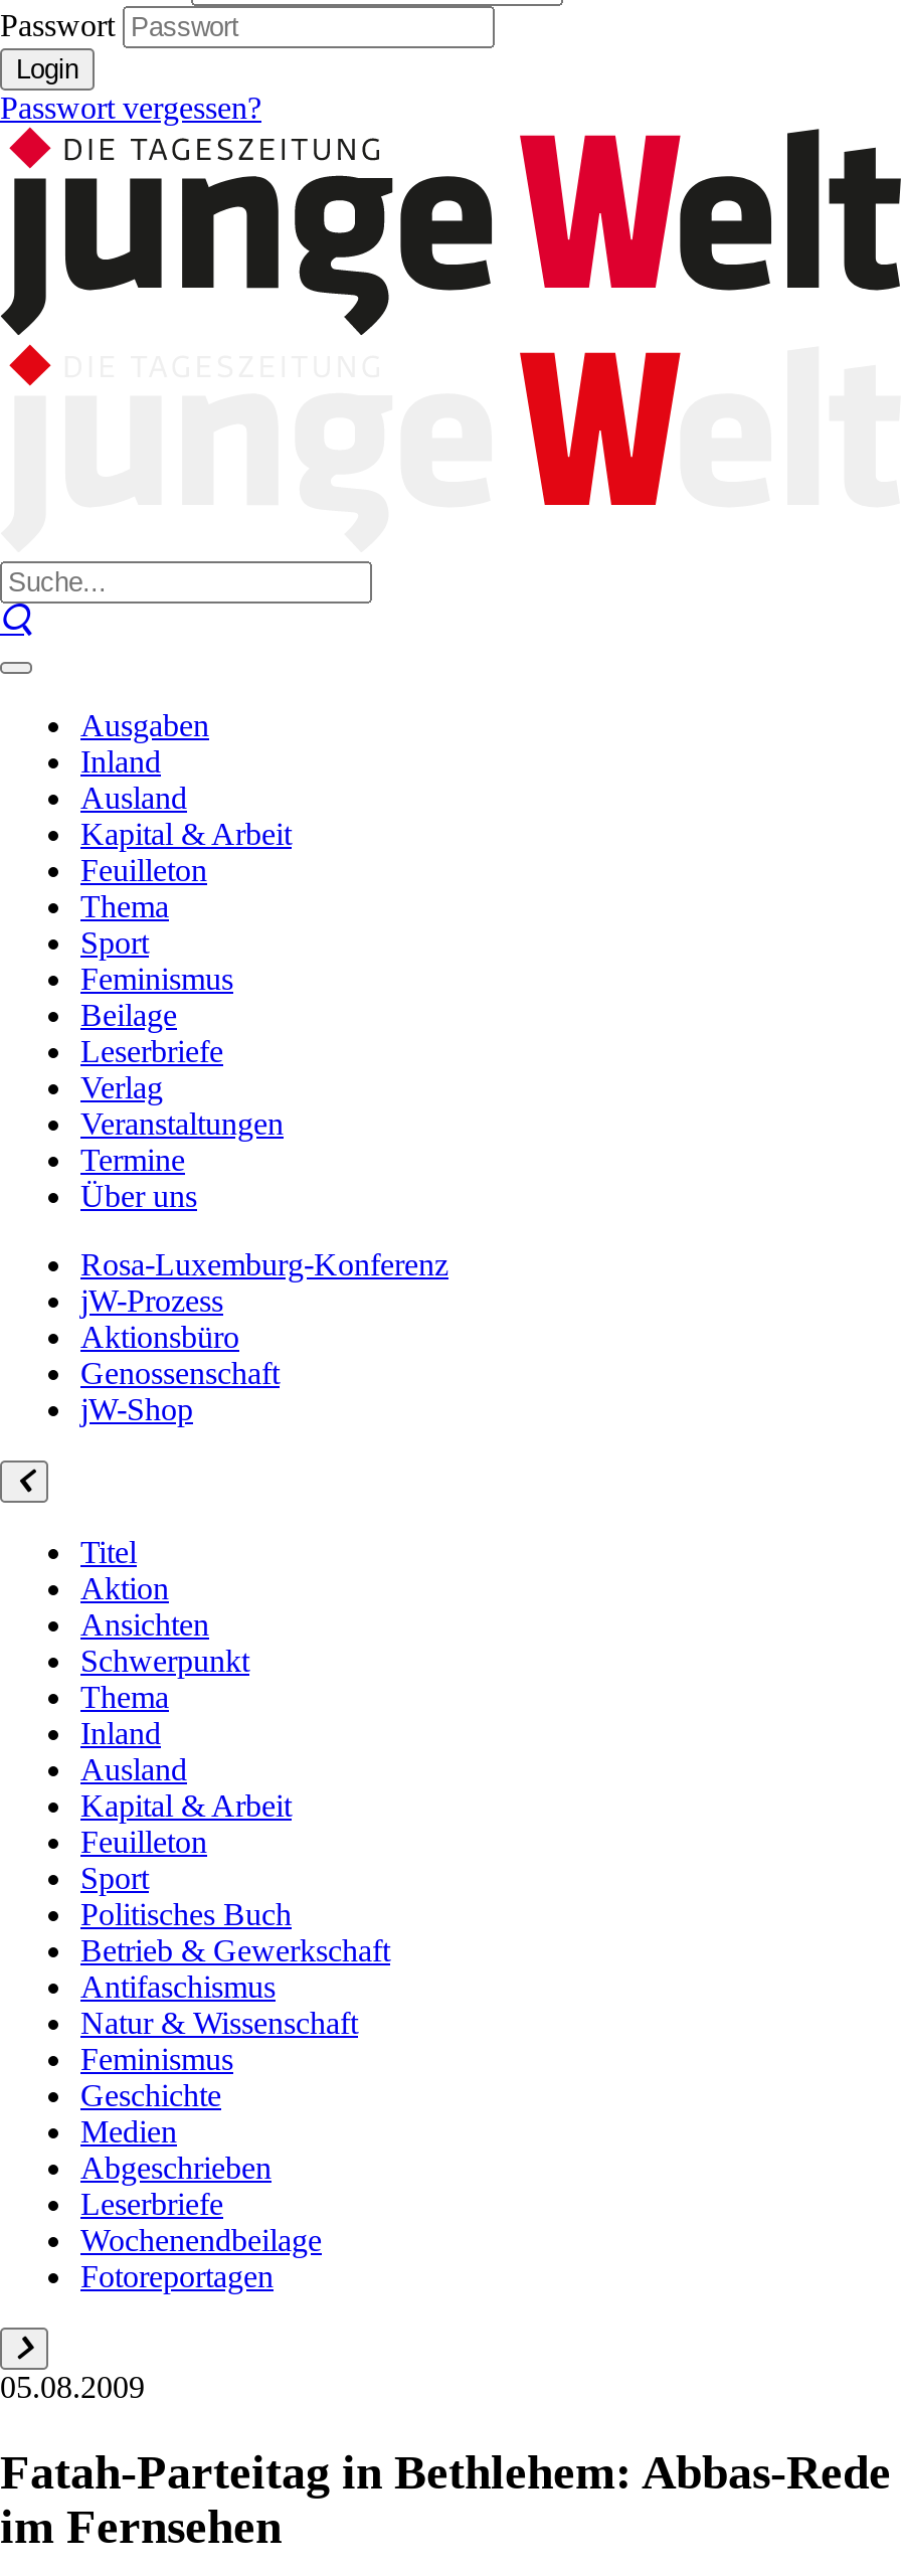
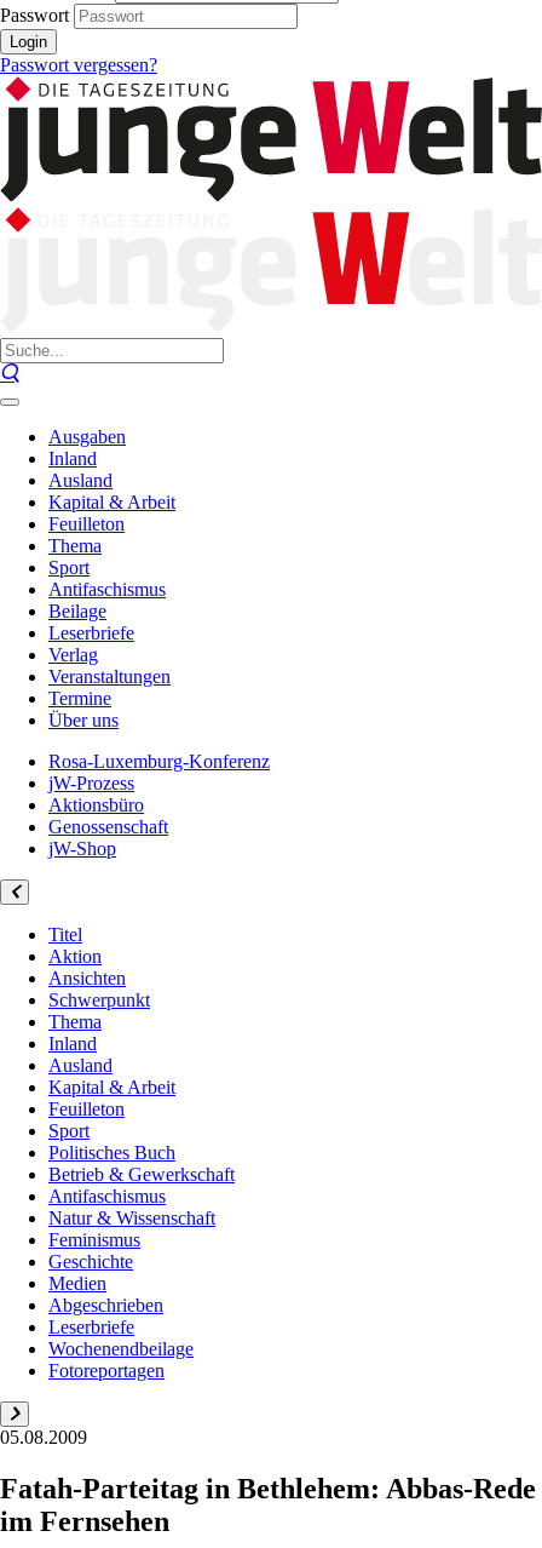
- Feminismus
+ Antifaschismus
